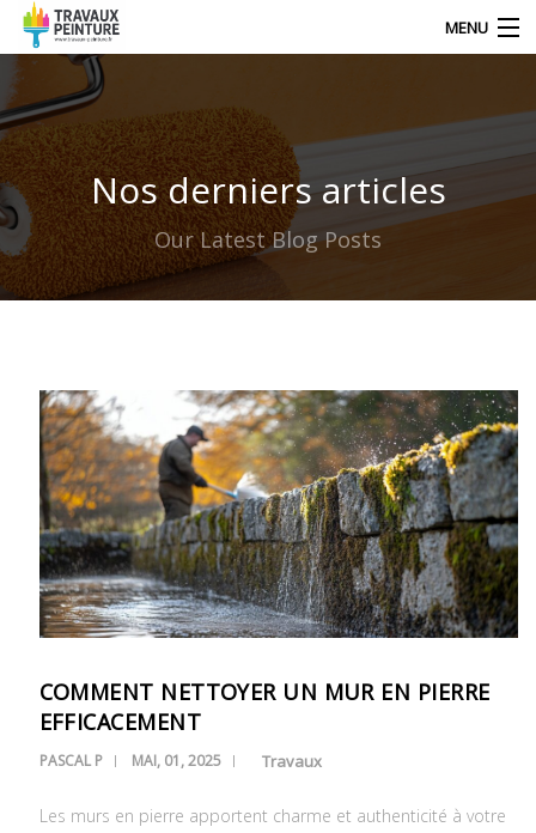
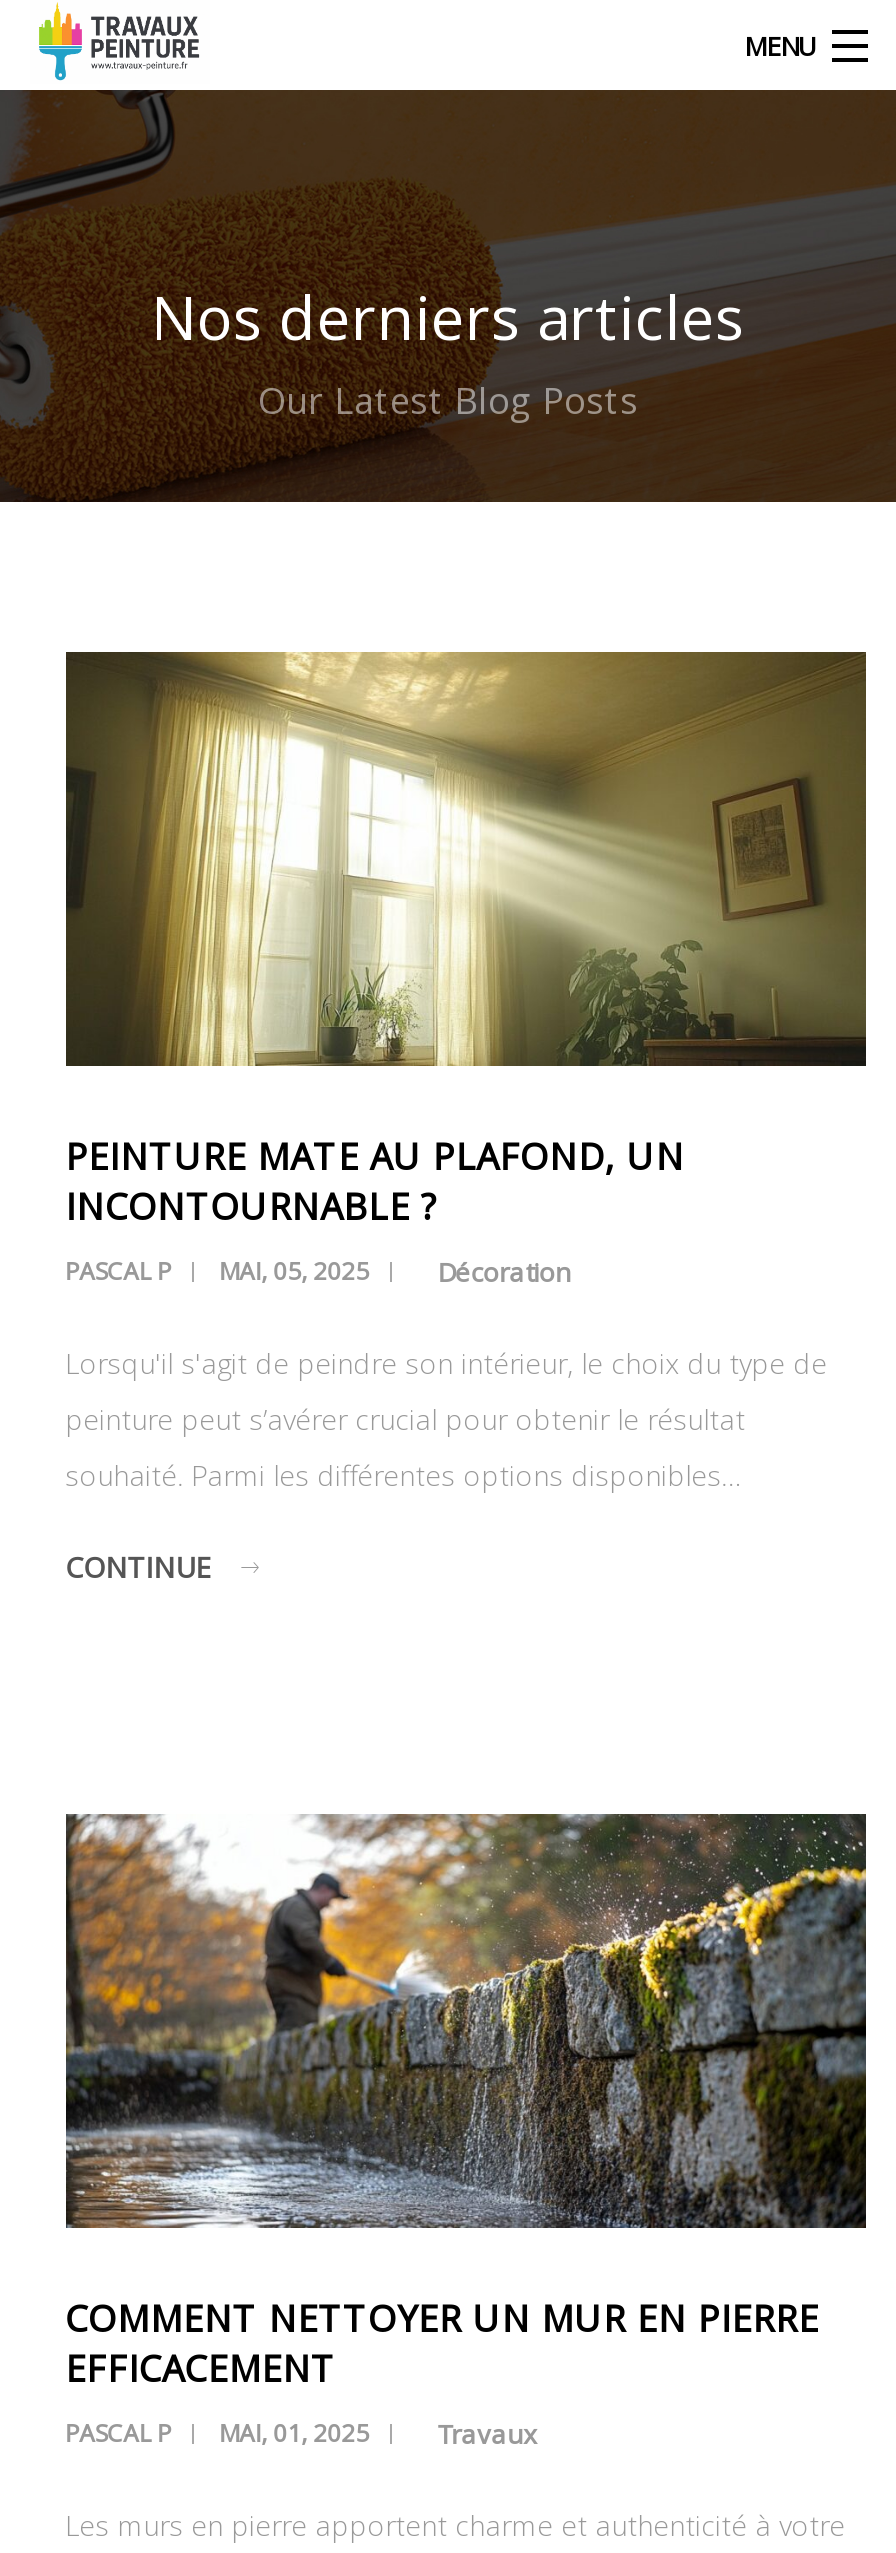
+ [image]
+ PEINTURE MATE AU PLAFOND, UN
+ INCONTOURNABLE ?
+ PASCAL P
+ MAI, 05, 2025
+ Décoration
+ Lorsqu'il s'agit de peindre son intérieur, le choix du type de
+ peinture peut s’avérer crucial pour obtenir le résultat
+ souhaité. Parmi les différentes options disponibles…
+ CONTINUE
